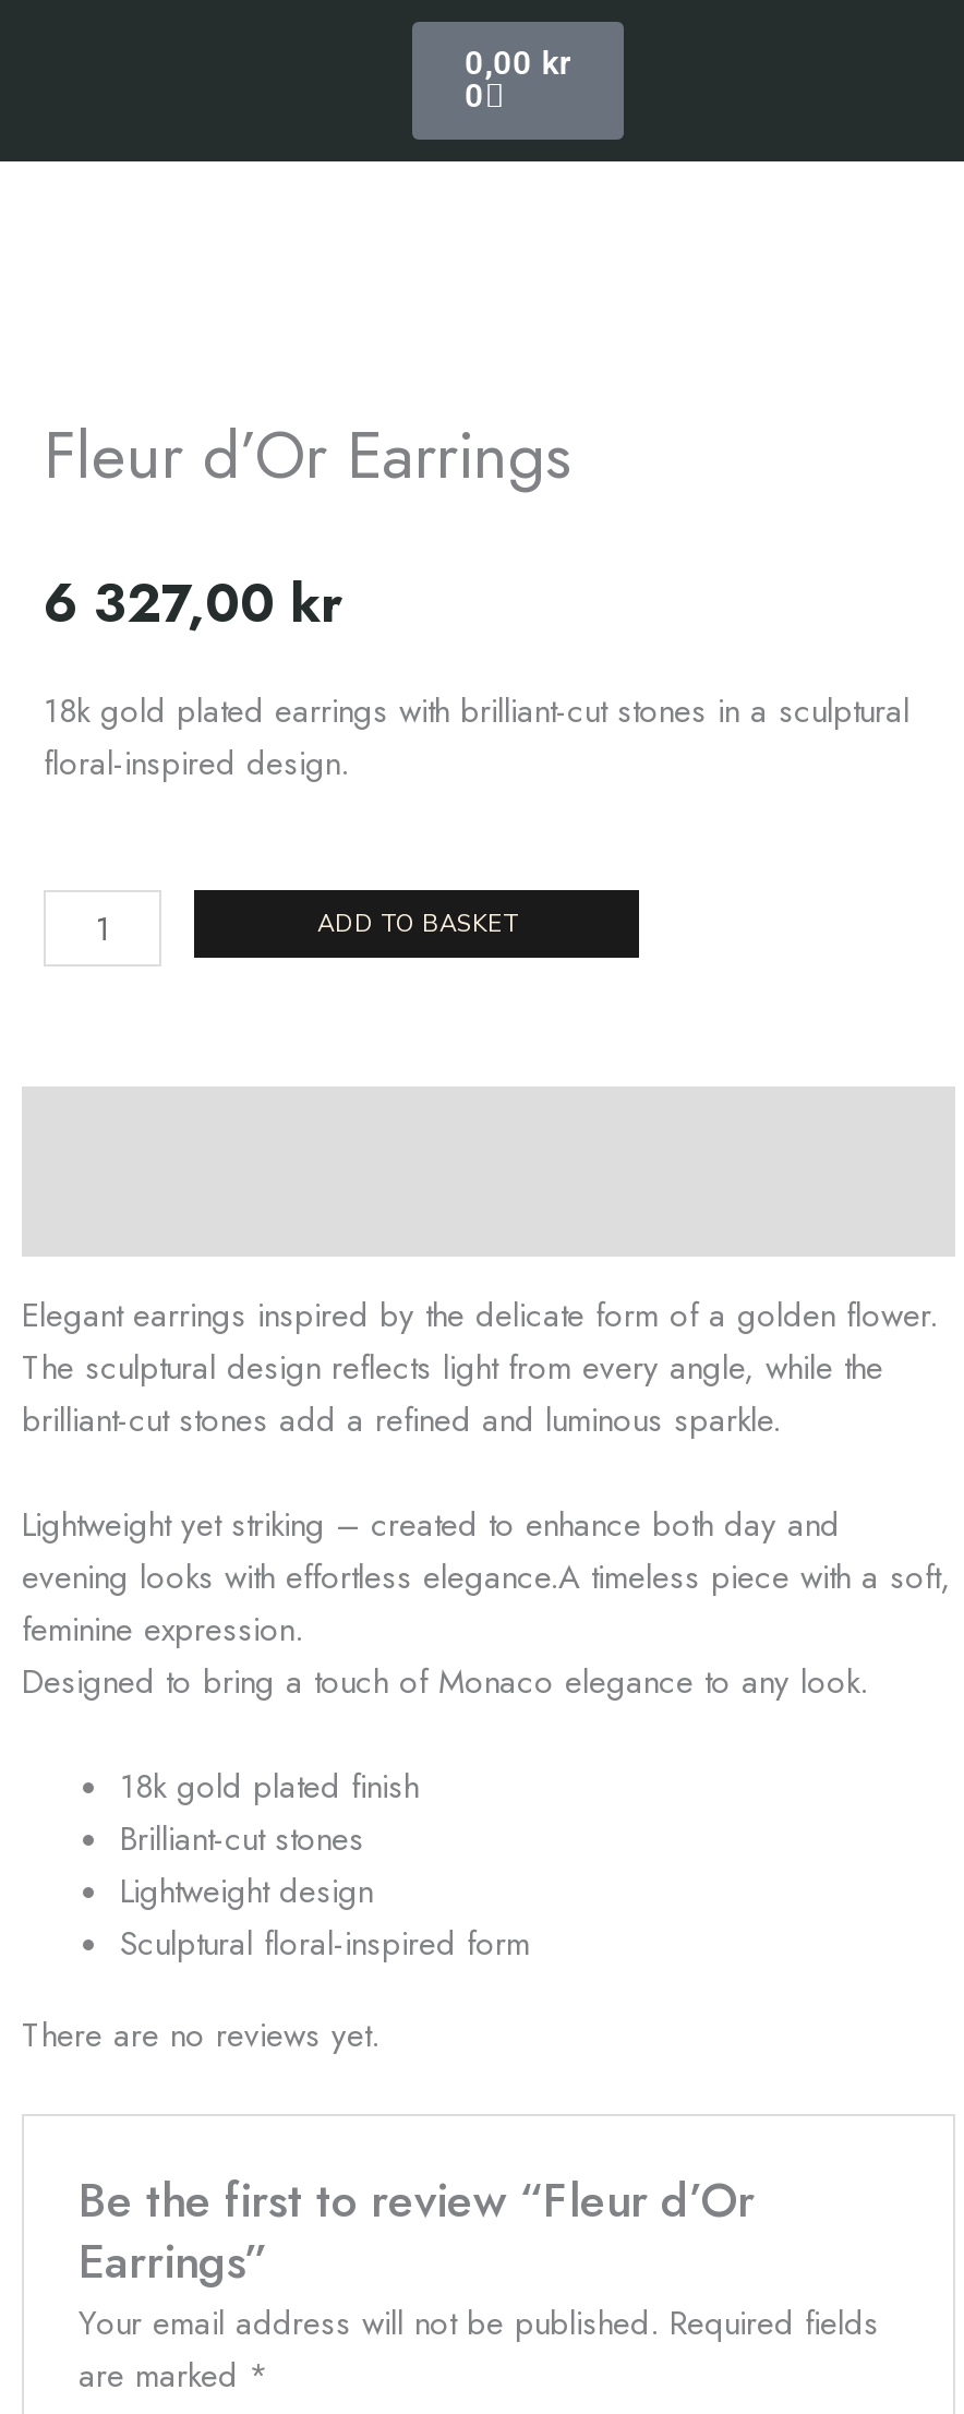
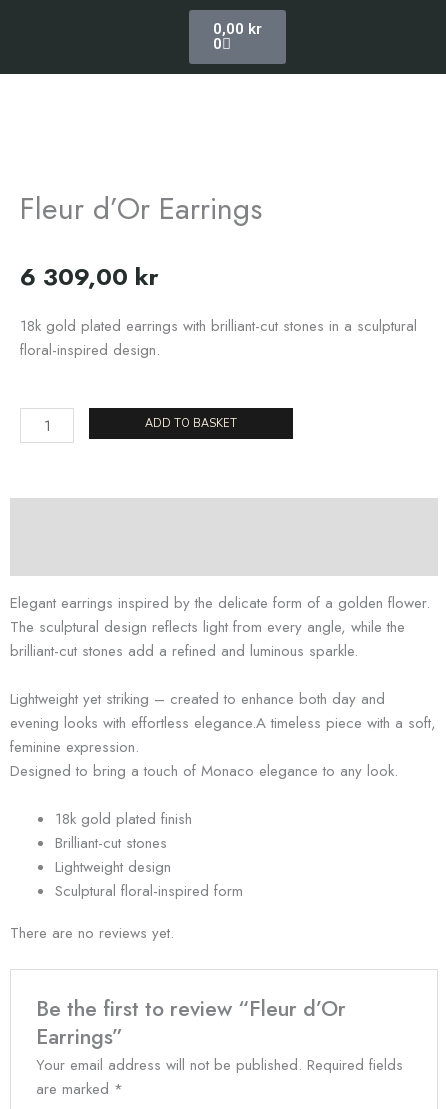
- 6 327,00 kr
+ 6 309,00 kr
